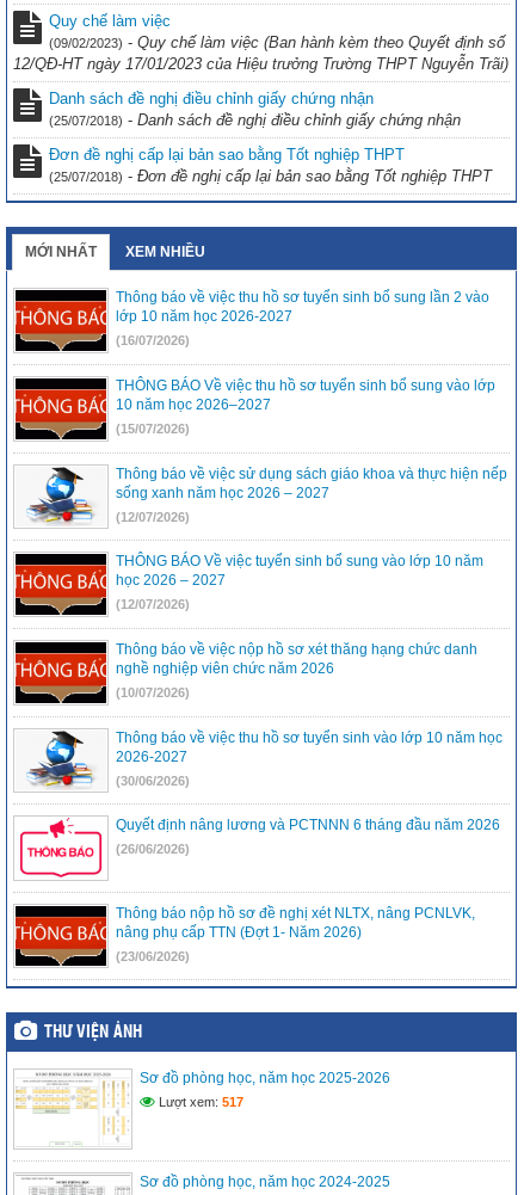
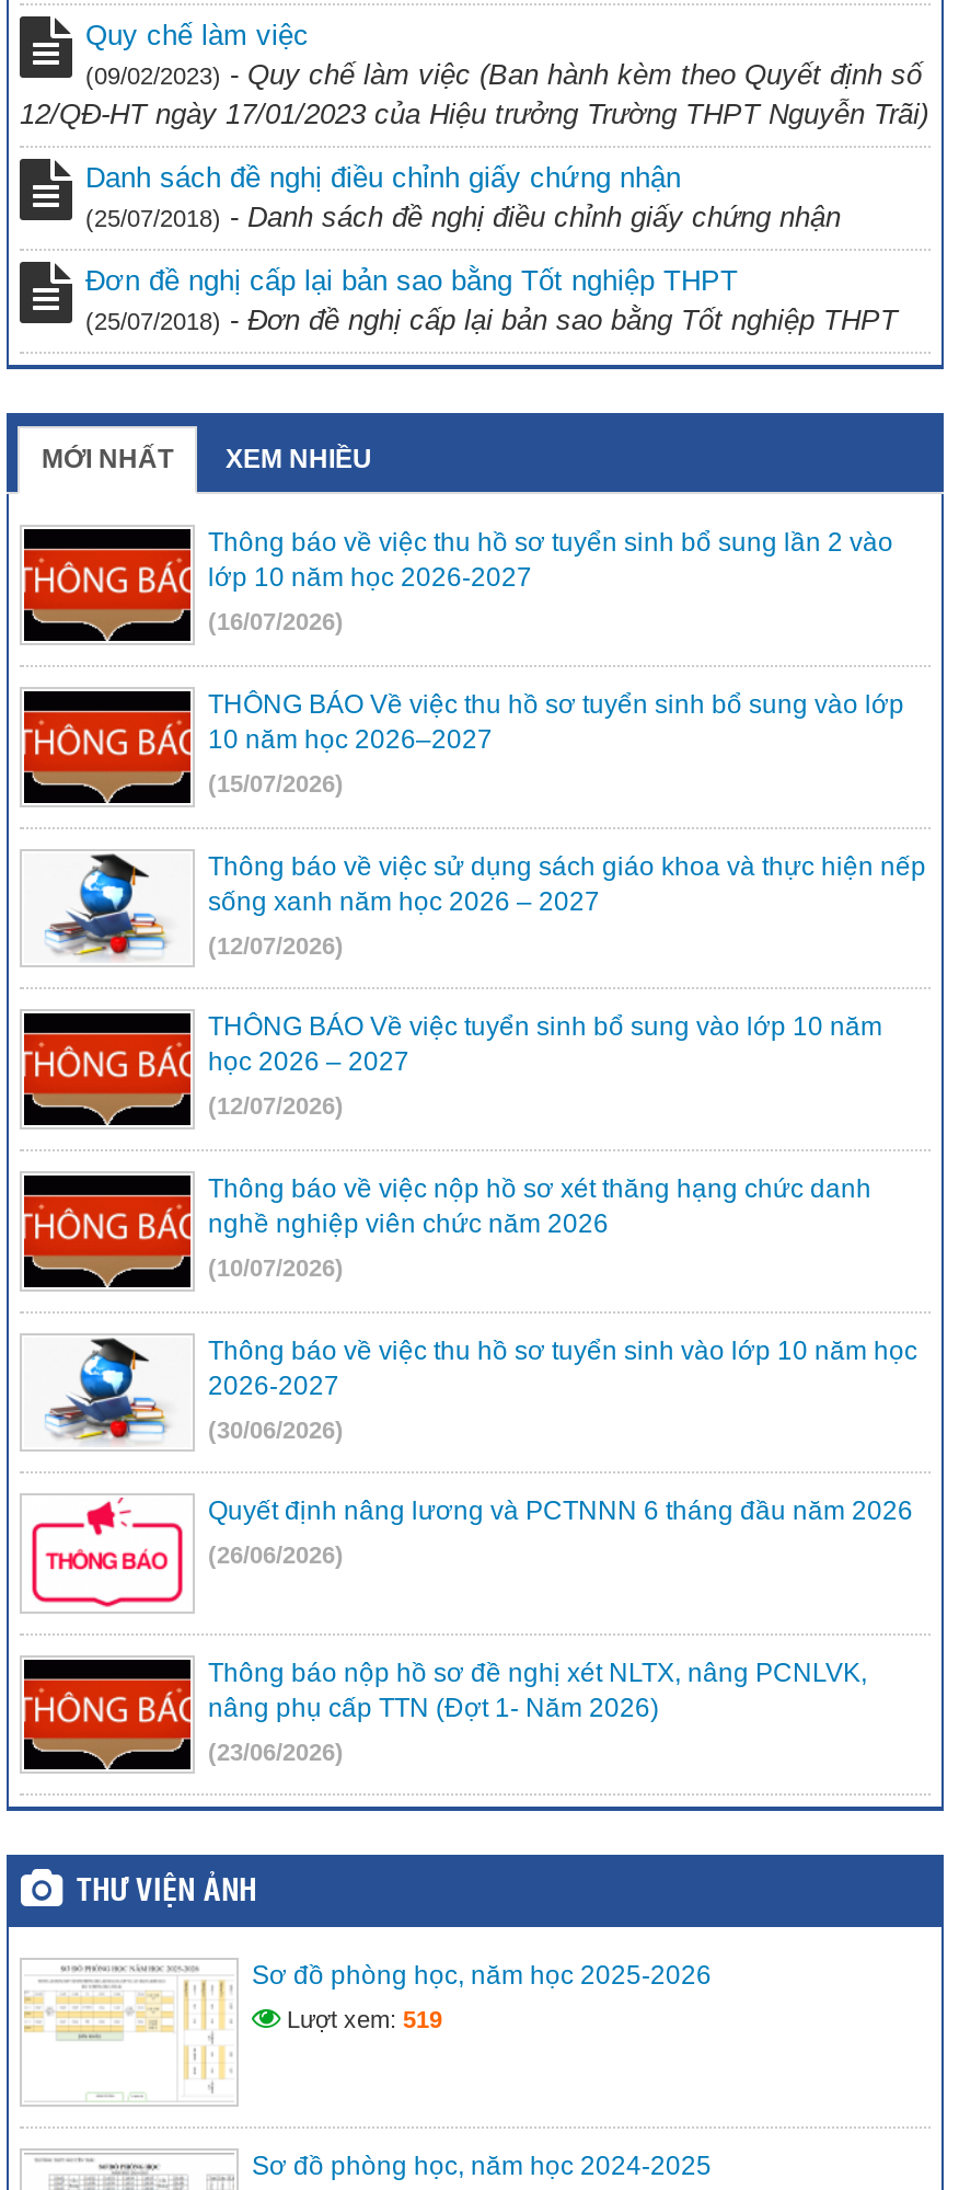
- Lượt xem: 517
+ Lượt xem: 519
